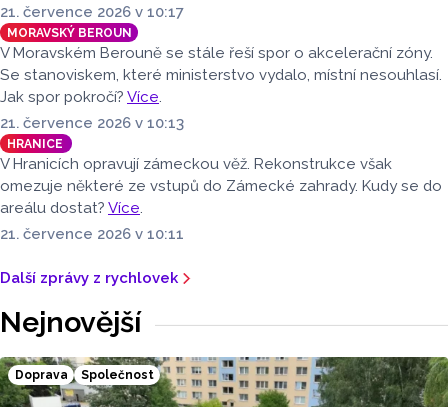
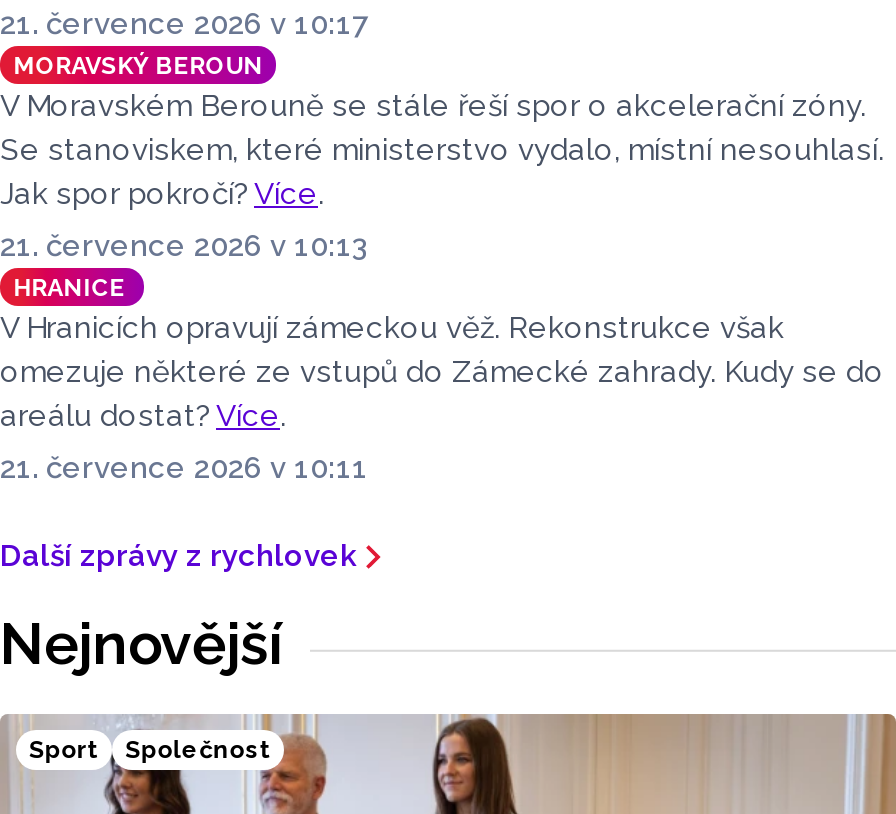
- Doprava
+ Sport
